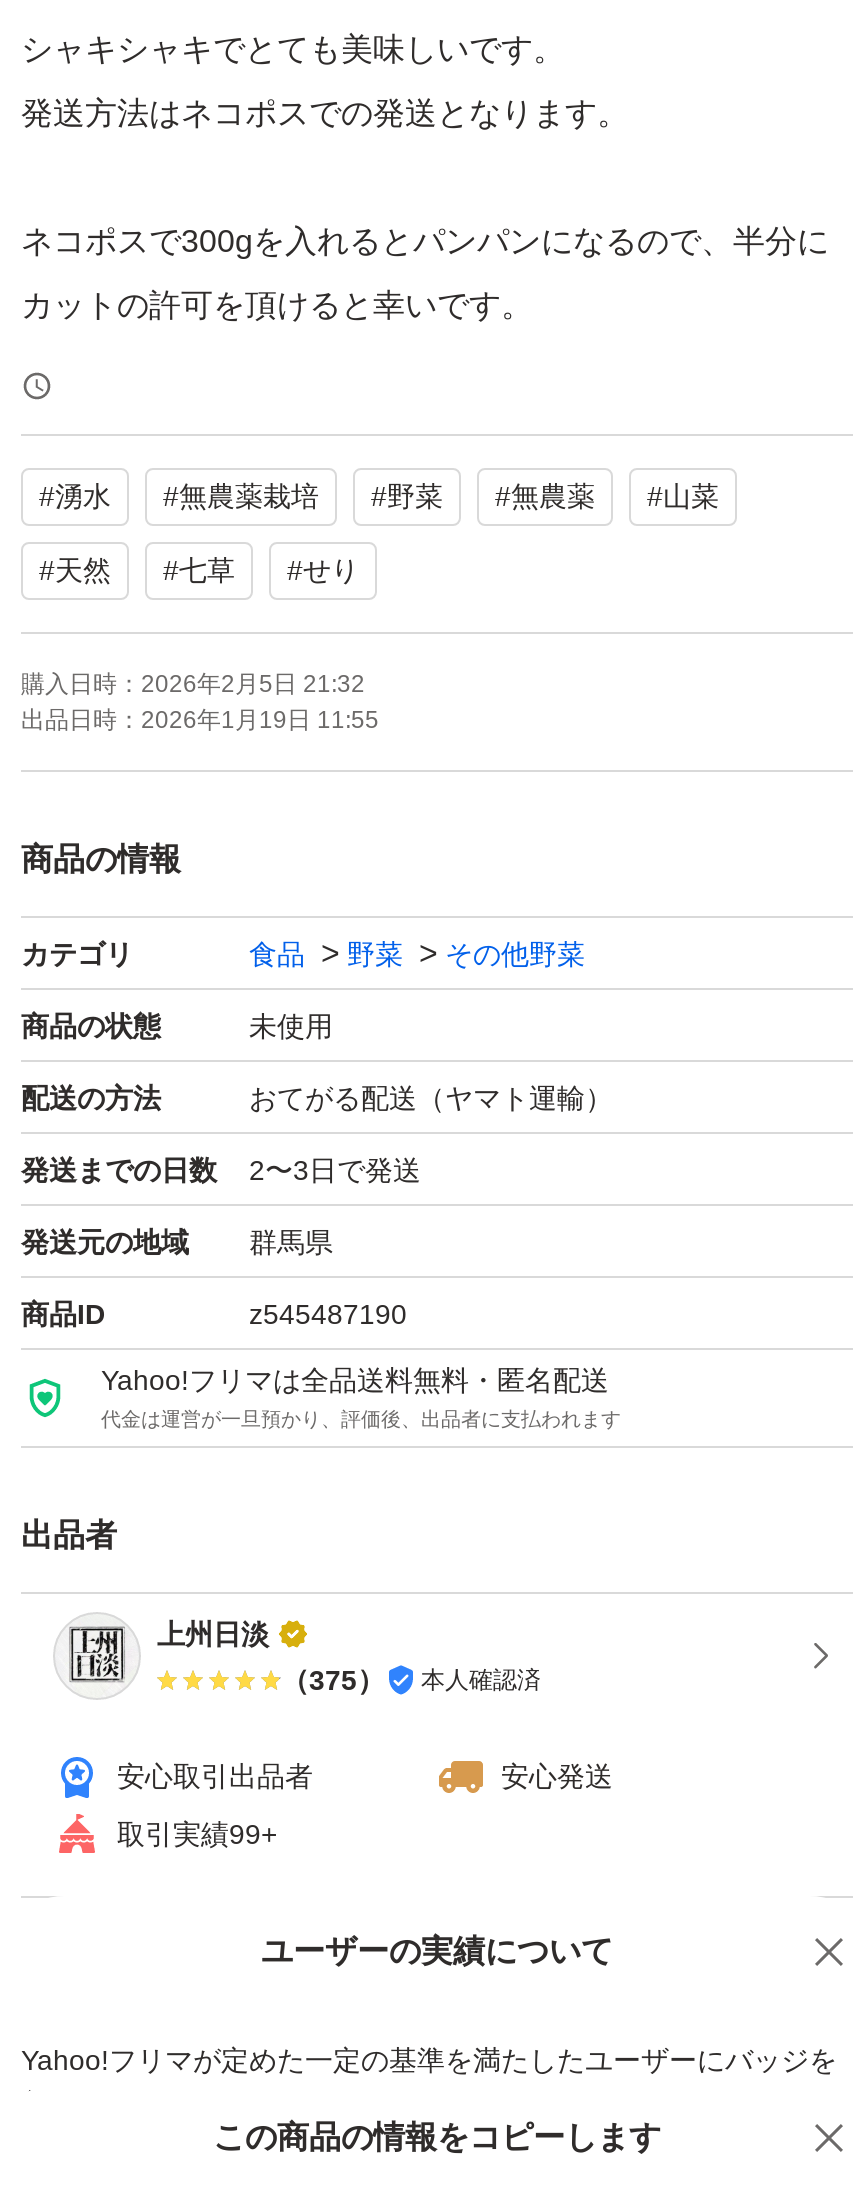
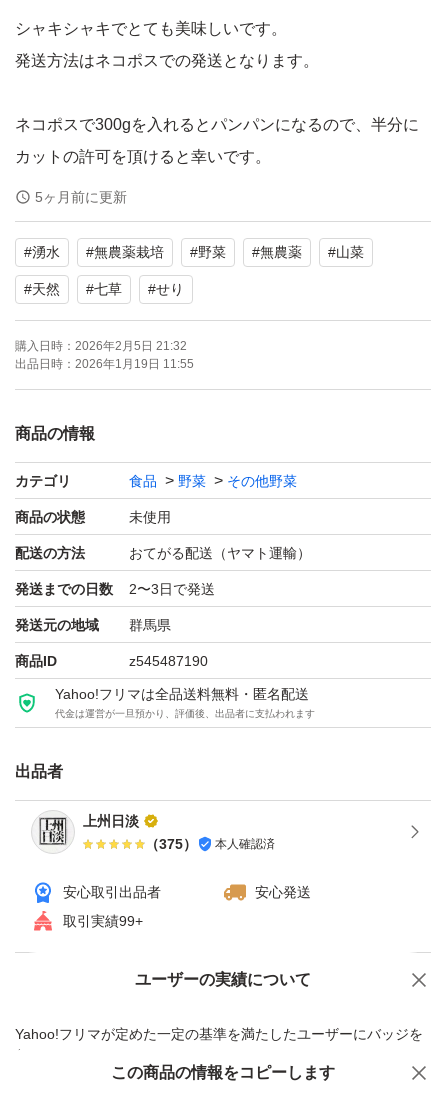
+ 5ヶ月前に更新
